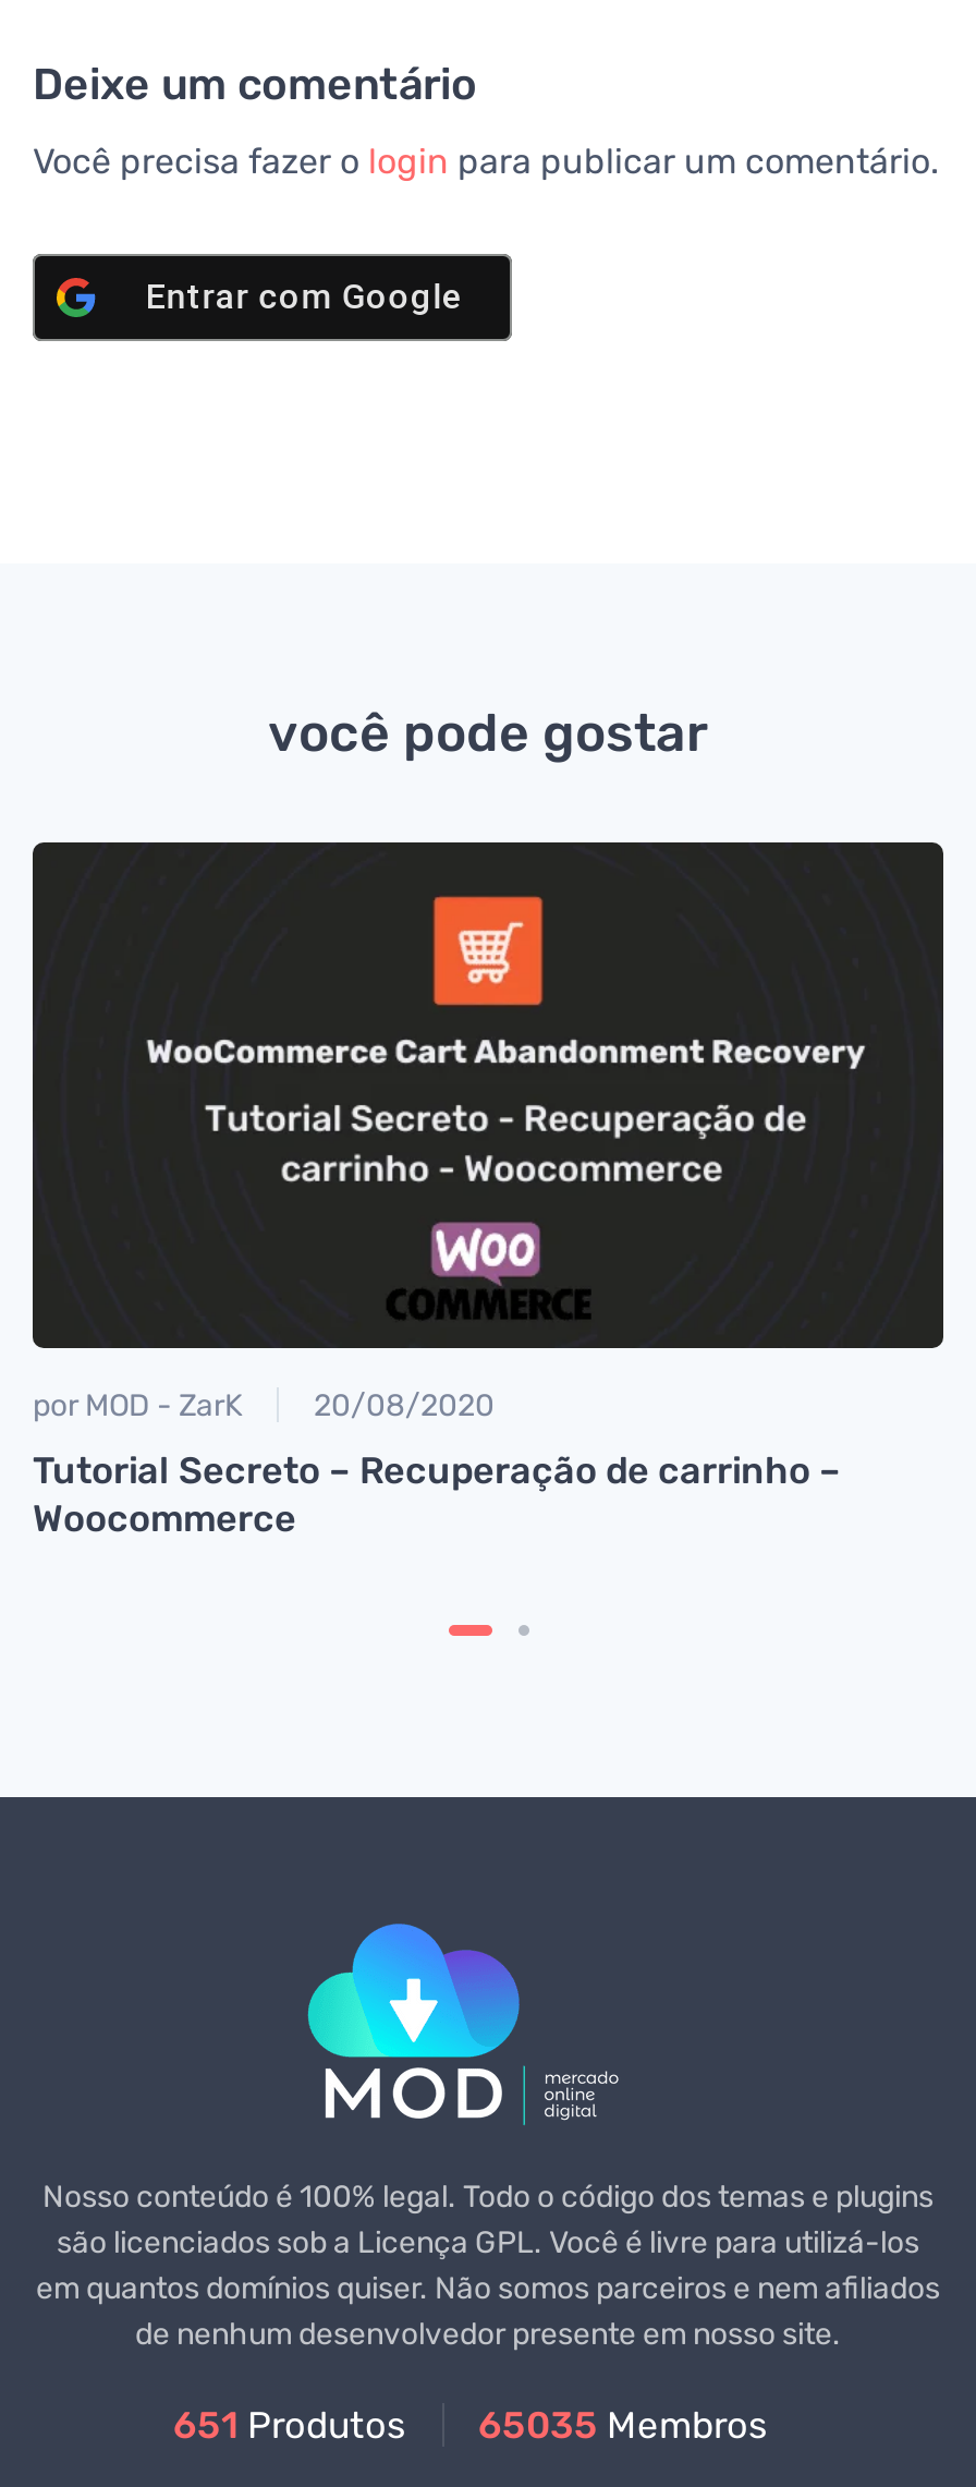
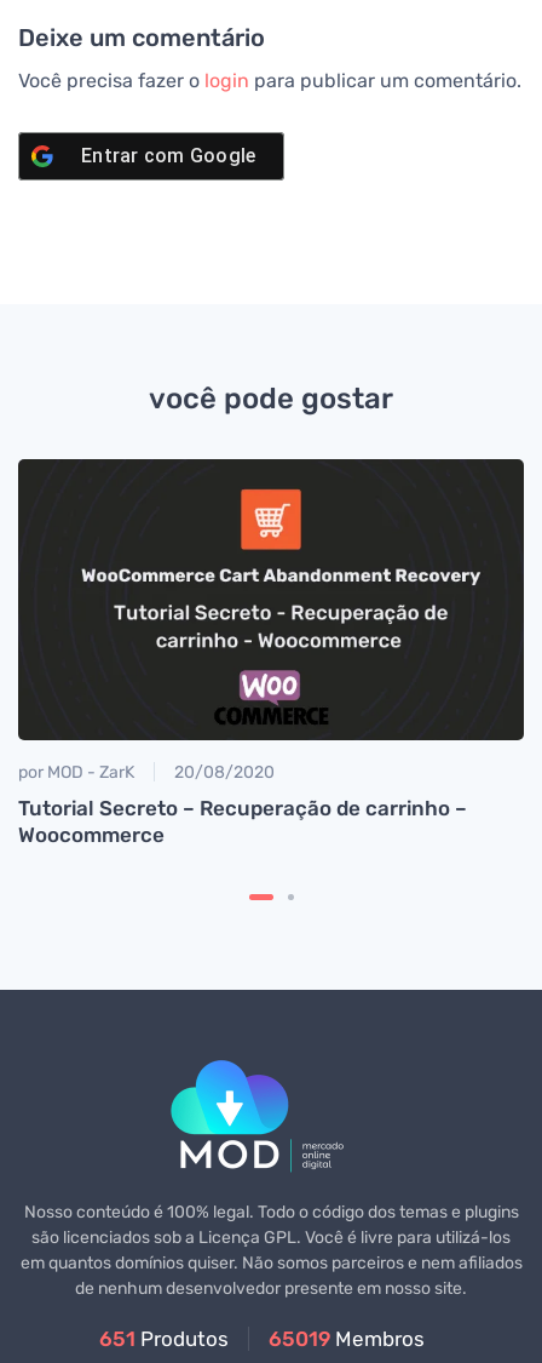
- 651 Produtos 65035 Membros
+ 651 Produtos 65019 Membros
